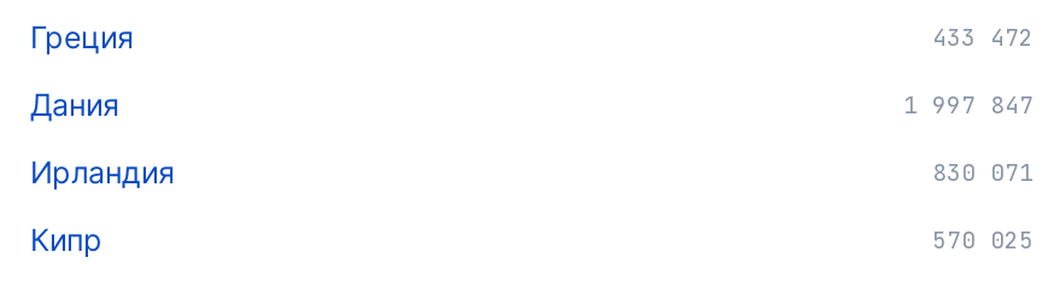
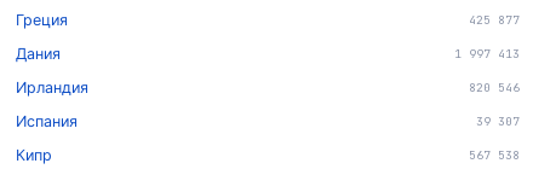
- 433 472
+ 425 877

- 1 997 847
+ 1 997 413

- 830 071
+ 820 546
+ Испания
+ 39 307

- 570 025
+ 567 538
